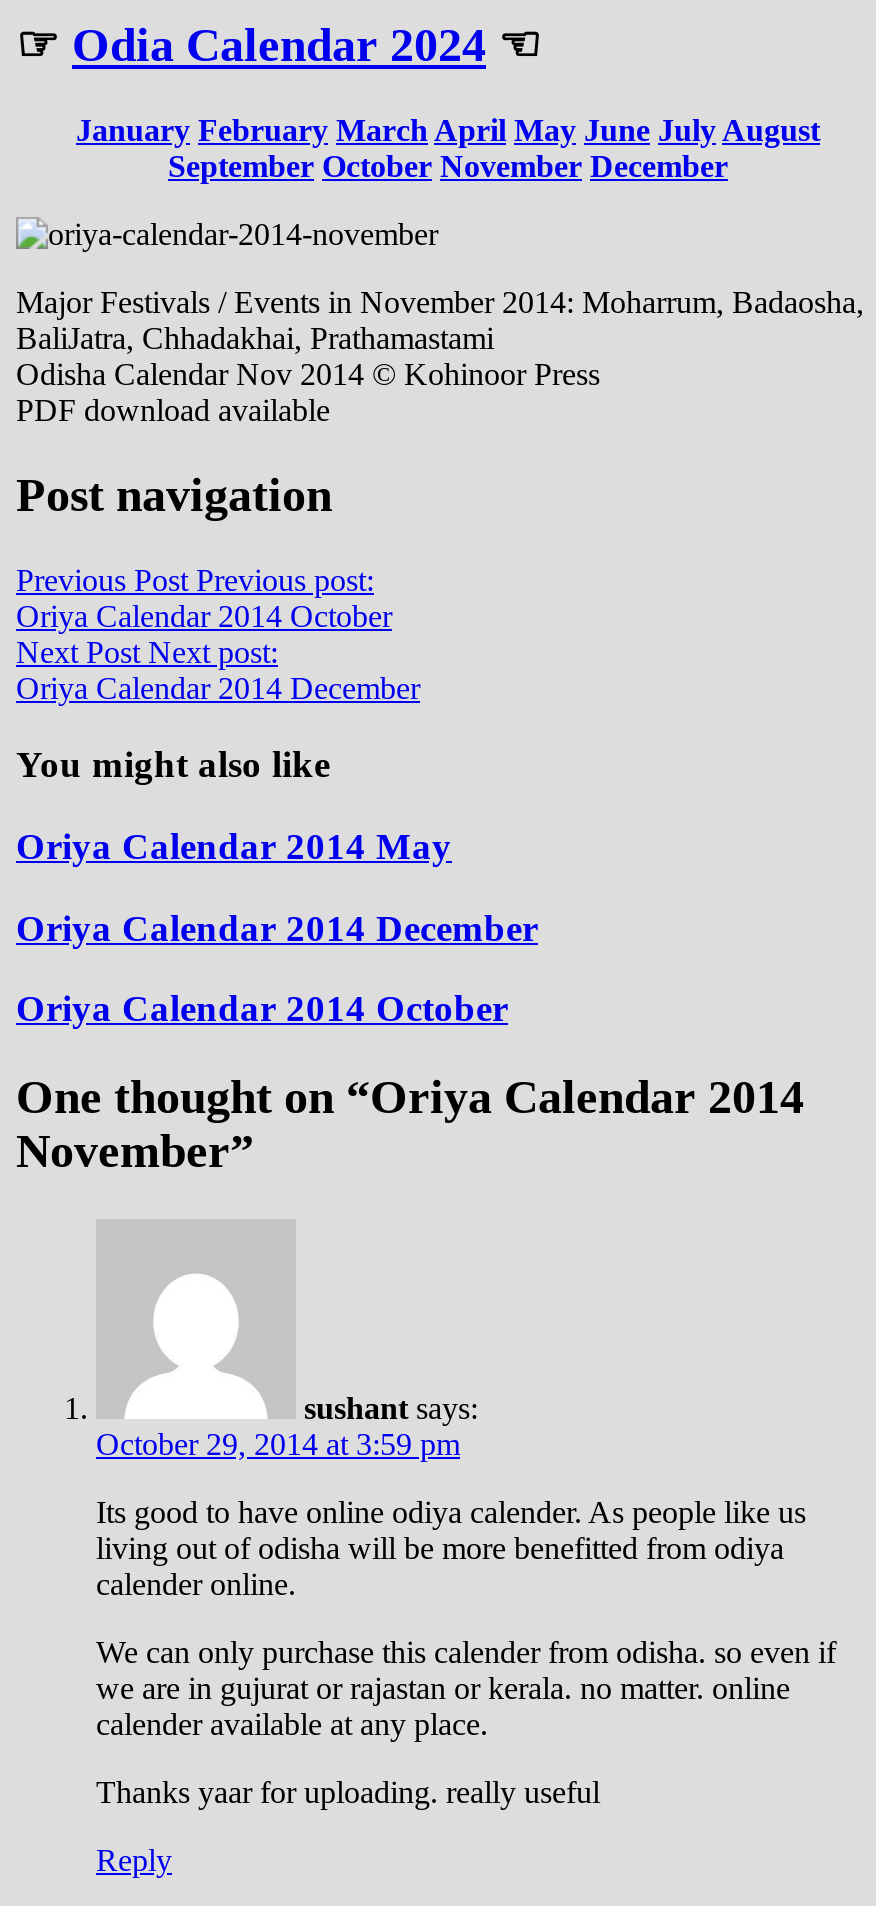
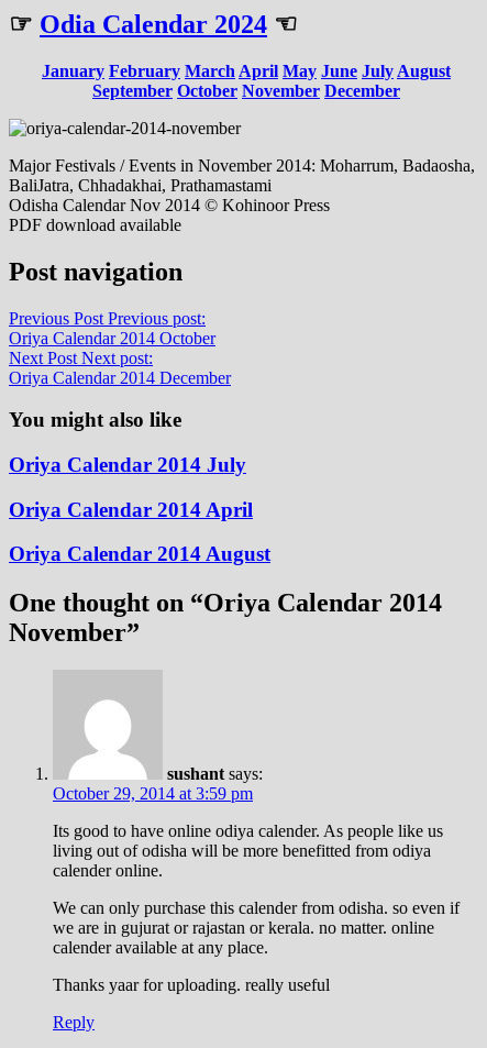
- Oriya Calendar 2014 May
+ Oriya Calendar 2014 July

- Oriya Calendar 2014 December
+ Oriya Calendar 2014 April

- Oriya Calendar 2014 October
+ Oriya Calendar 2014 August
